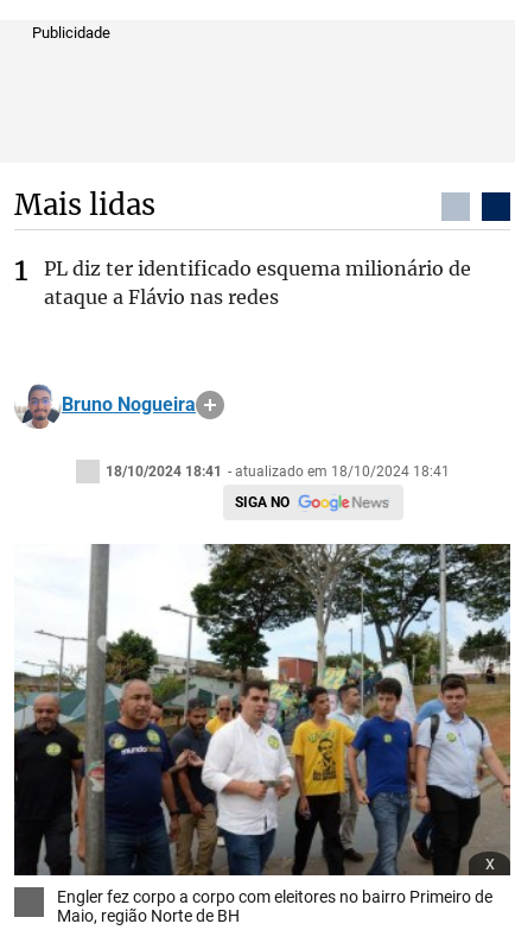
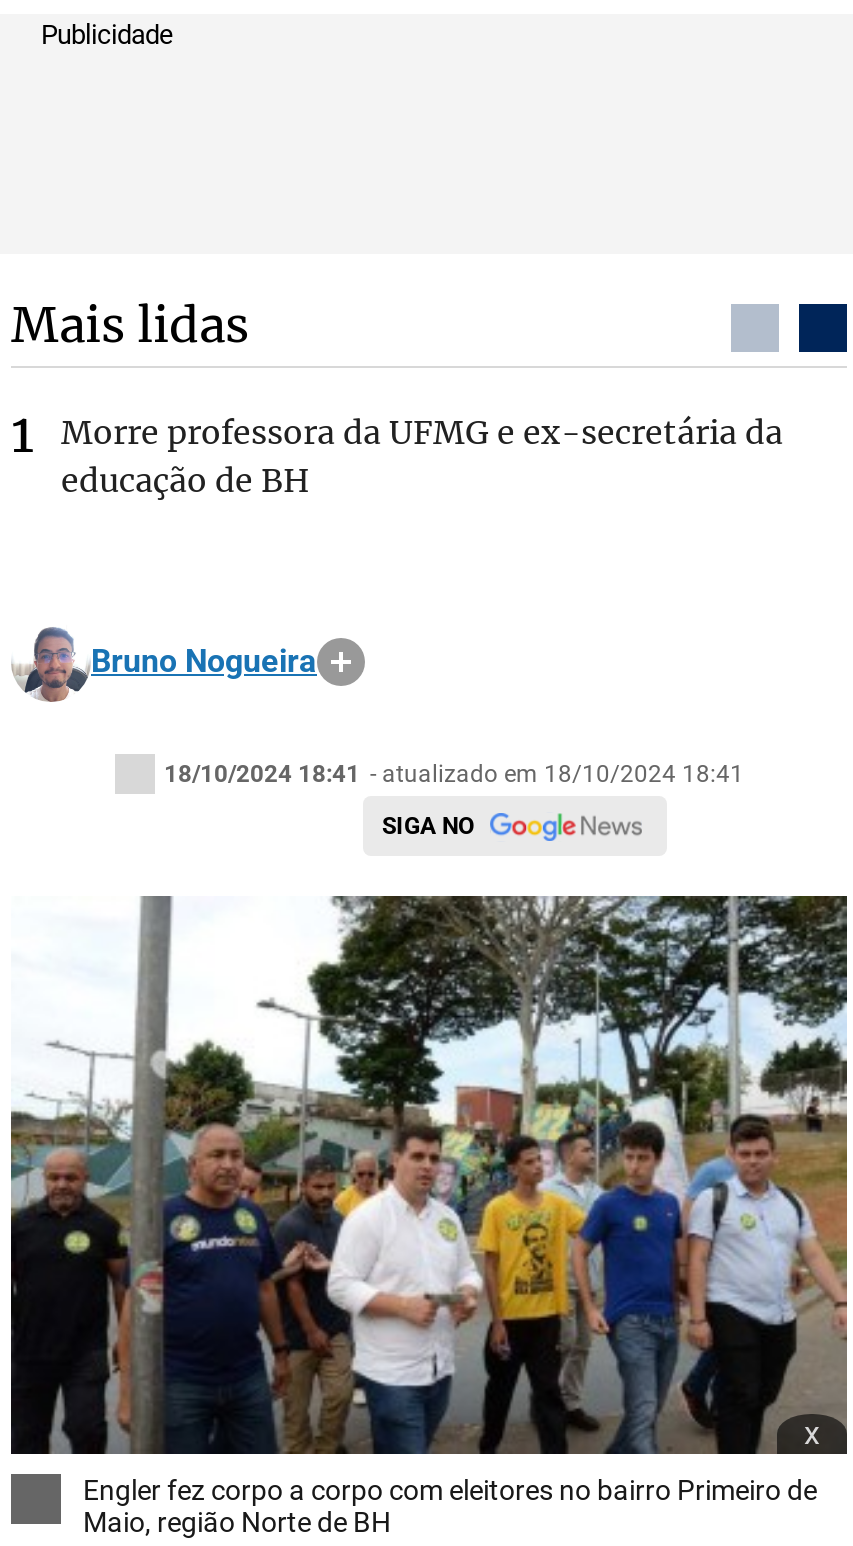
- PL diz ter identificado esquema milionário de
- ataque a Flávio nas redes
+ Morre professora da UFMG e ex-secretária da
+ educação de BH
